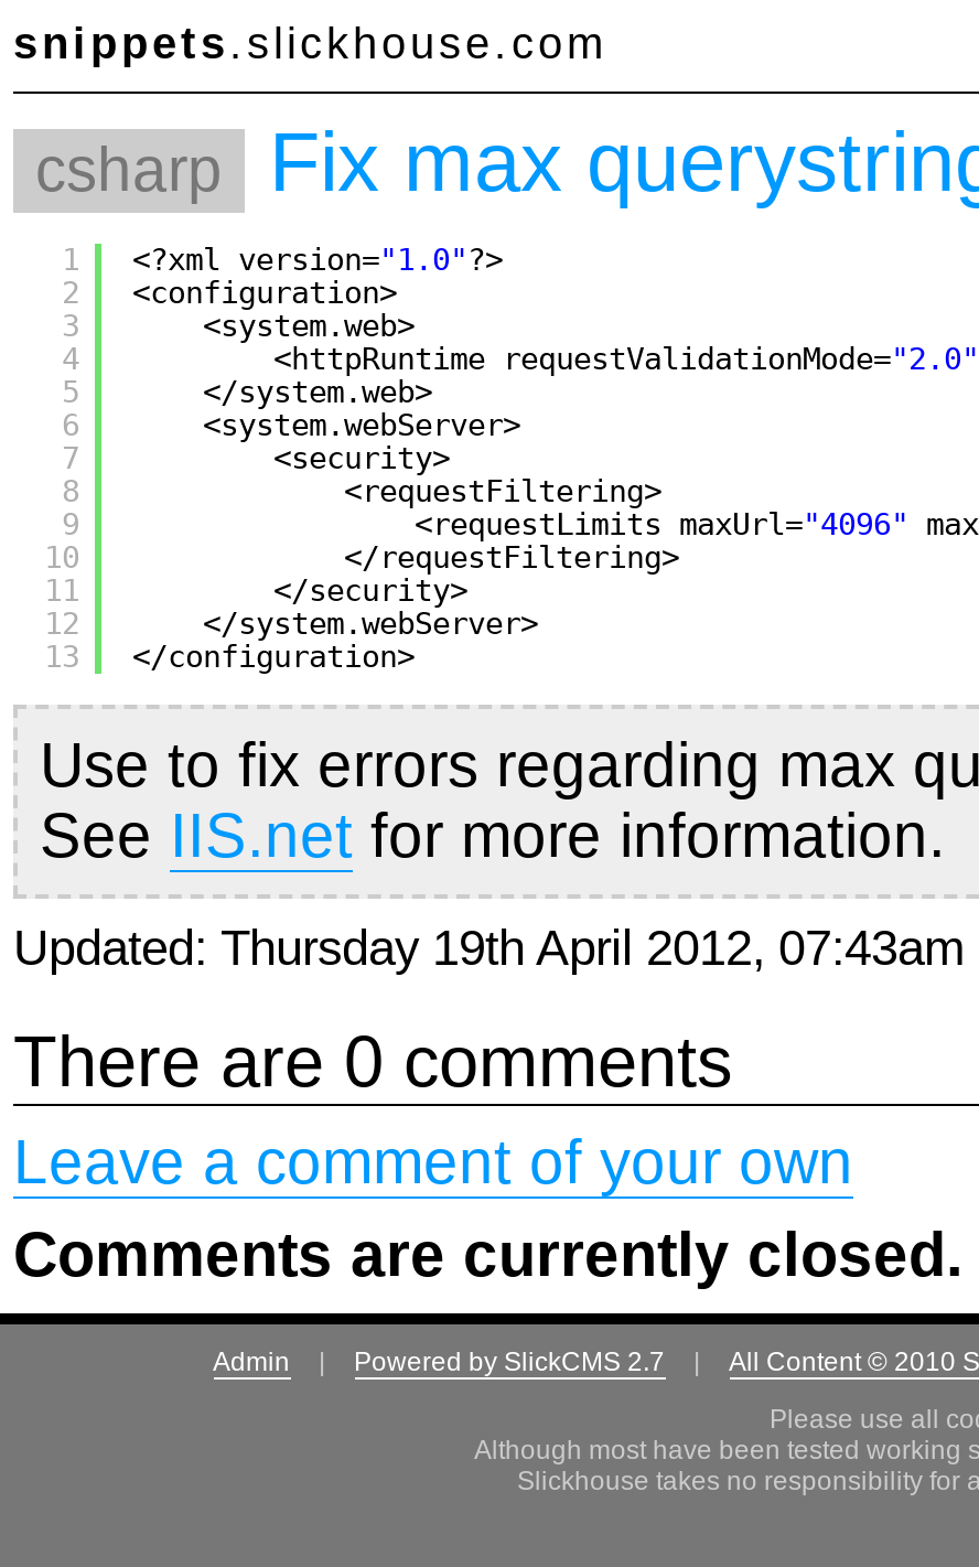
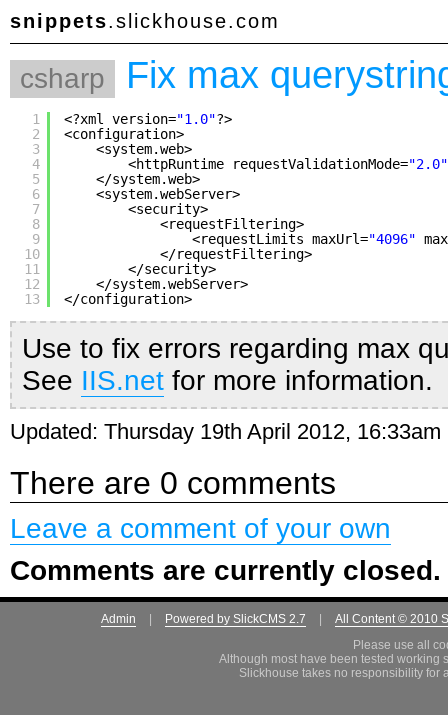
- Updated: Thursday 19th April 2012, 07:43am
+ Updated: Thursday 19th April 2012, 16:33am
